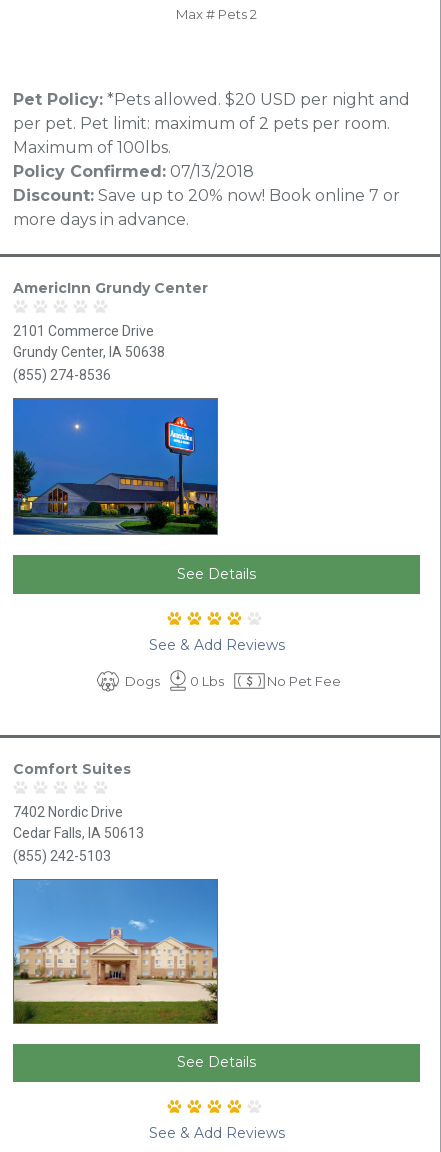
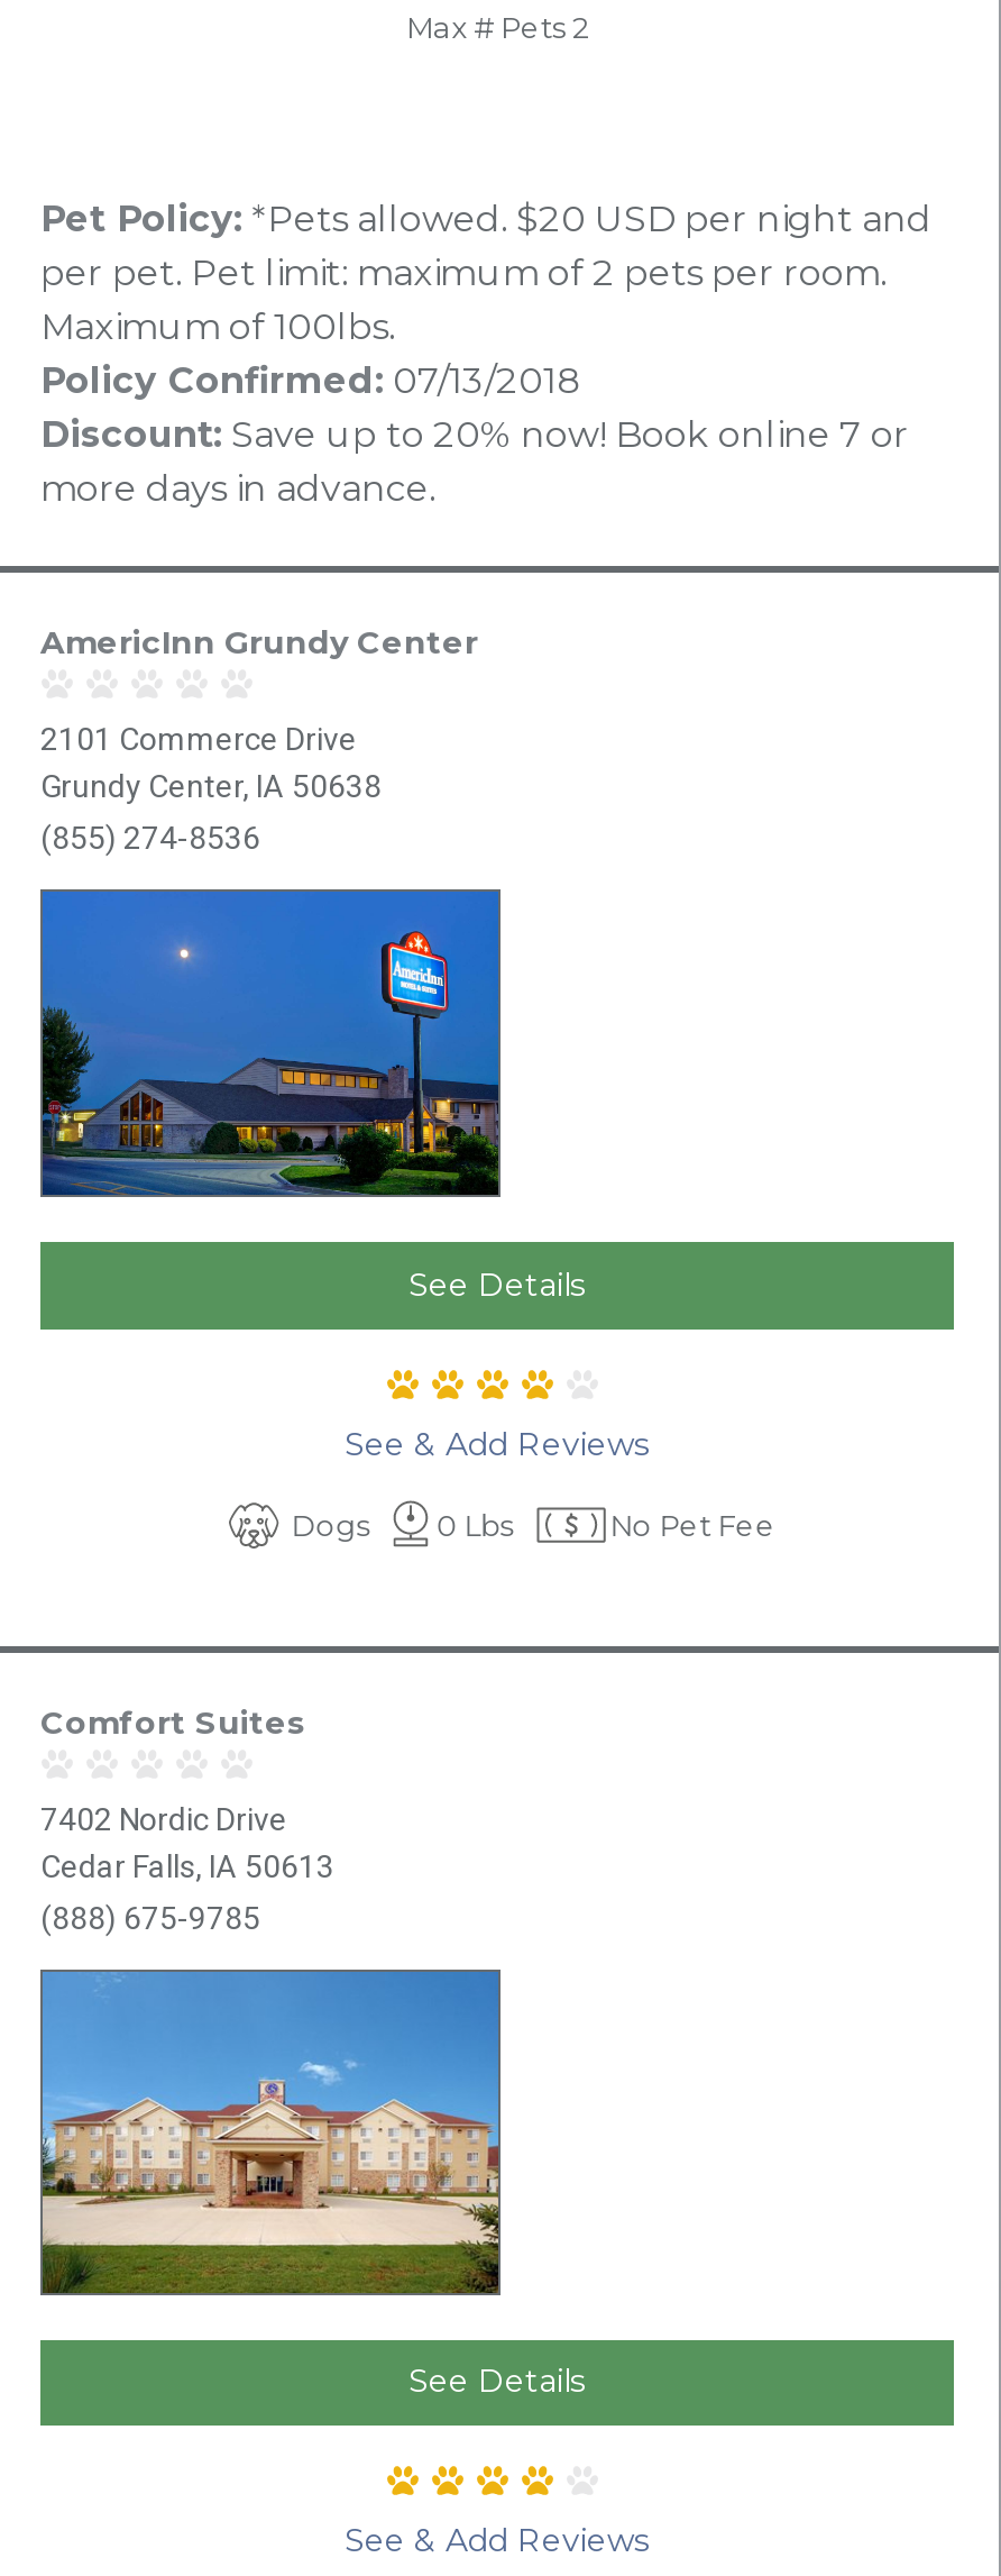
- (855) 242-5103
+ (888) 675-9785
